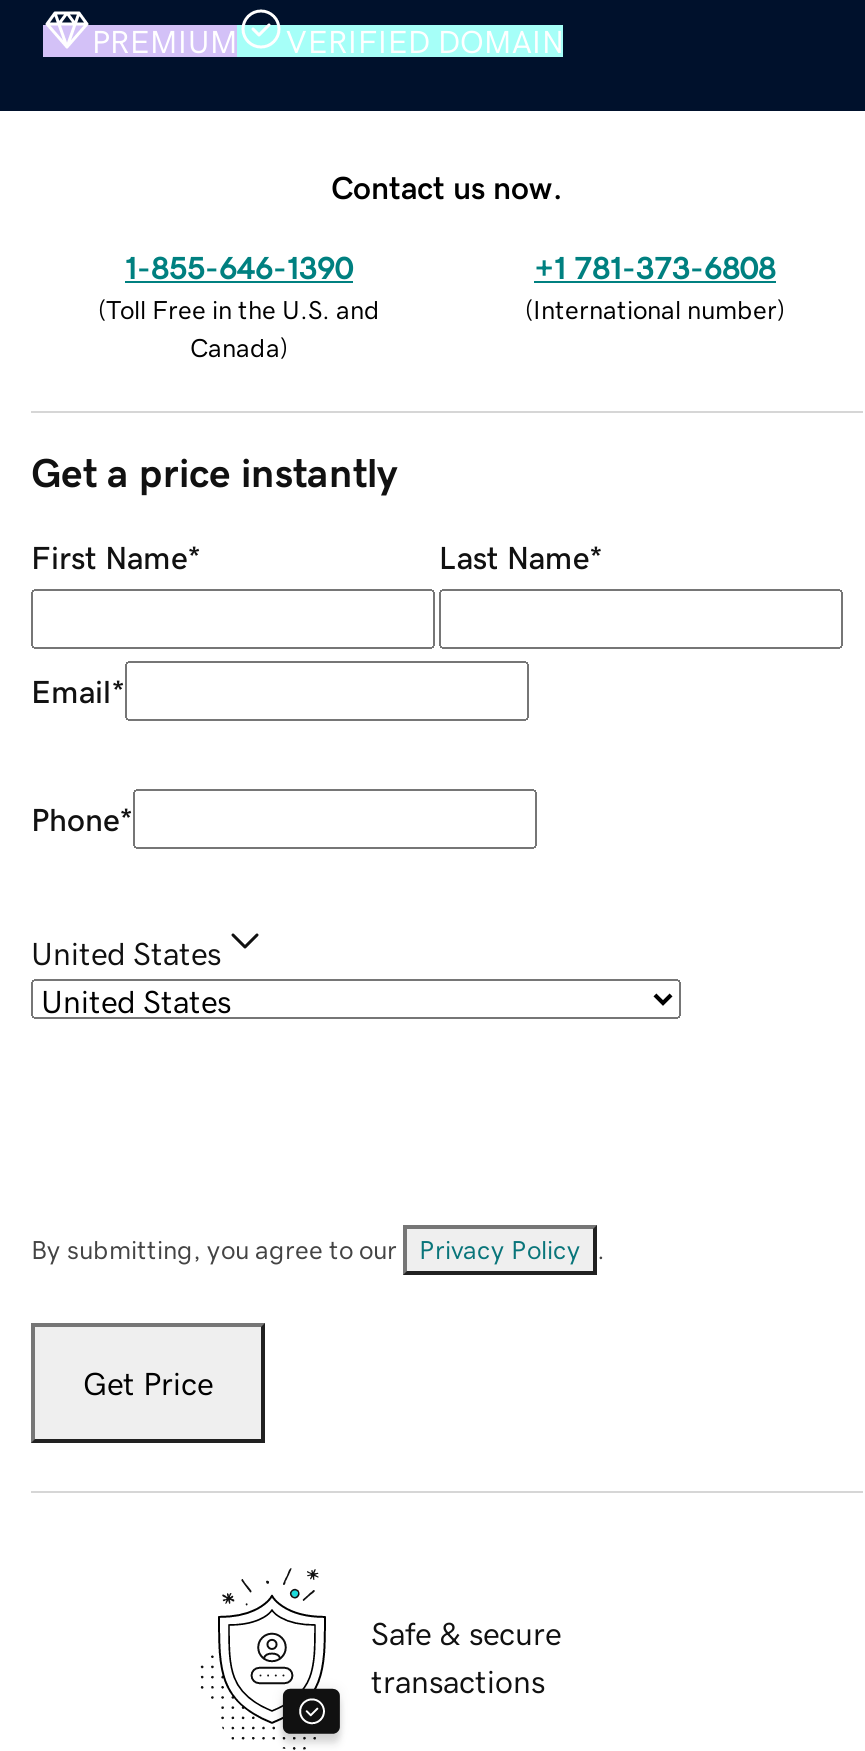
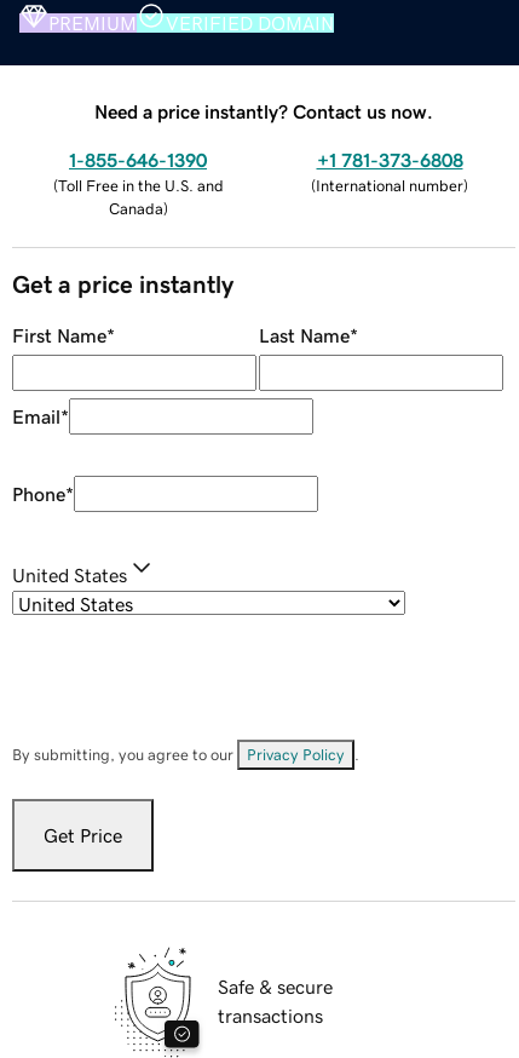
- Contact us now.
+ Need a price instantly? Contact us now.
